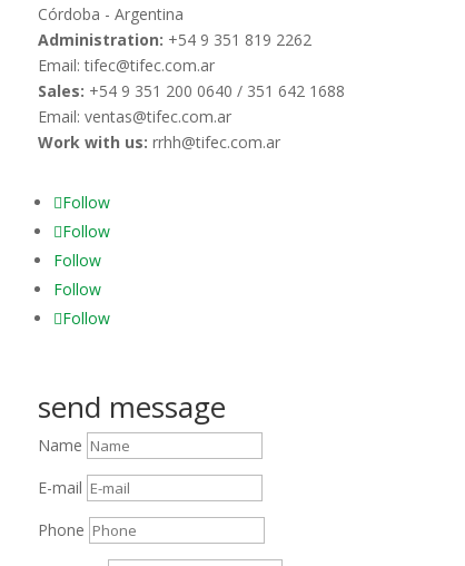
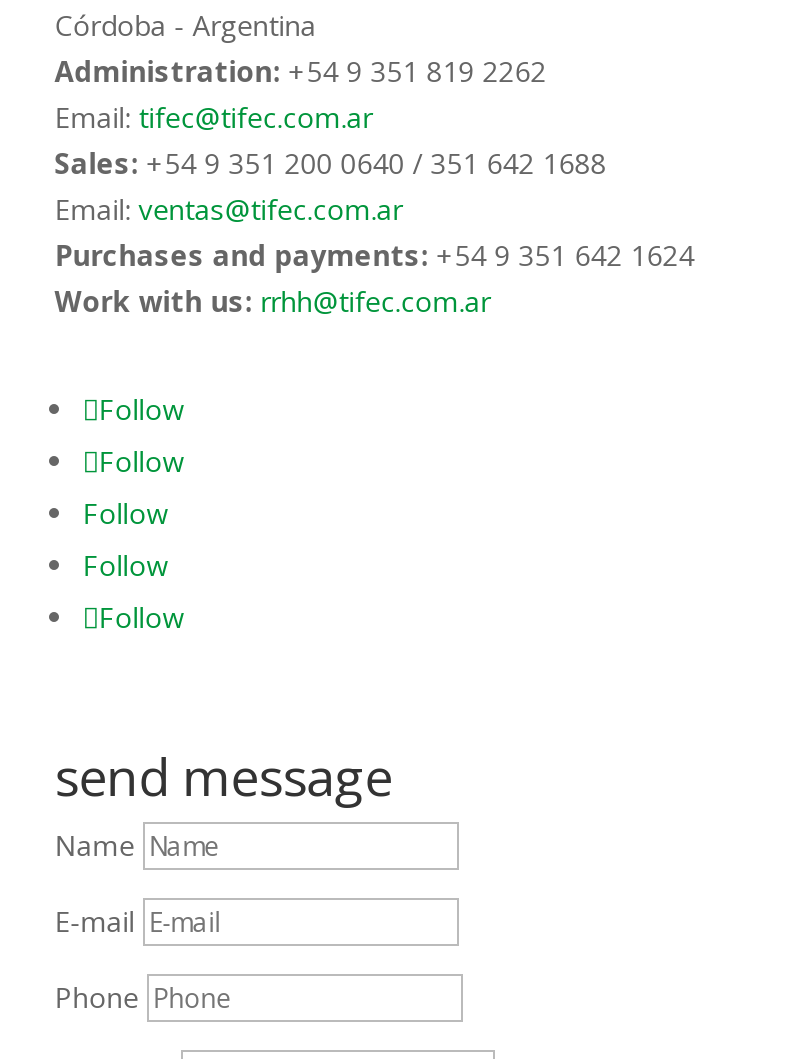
+ Purchases and payments: +54 9 351 642 1624
